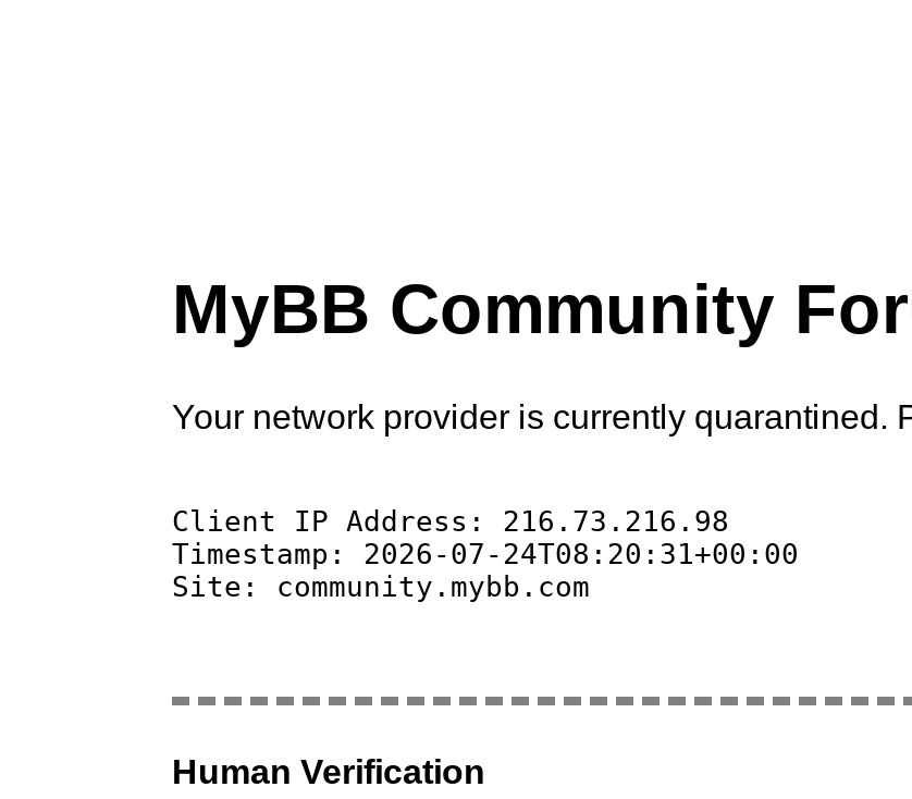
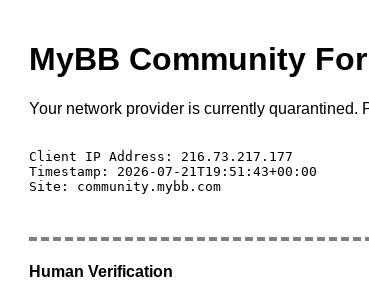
- Client IP Address: 216.73.216.98
+ Client IP Address: 216.73.217.177

- Timestamp: 2026-07-24T08:20:31+00:00
+ Timestamp: 2026-07-21T19:51:43+00:00
